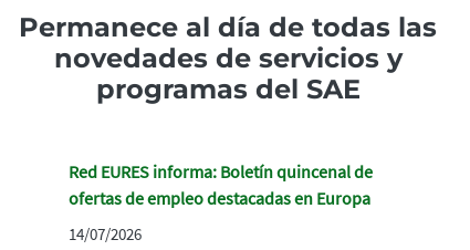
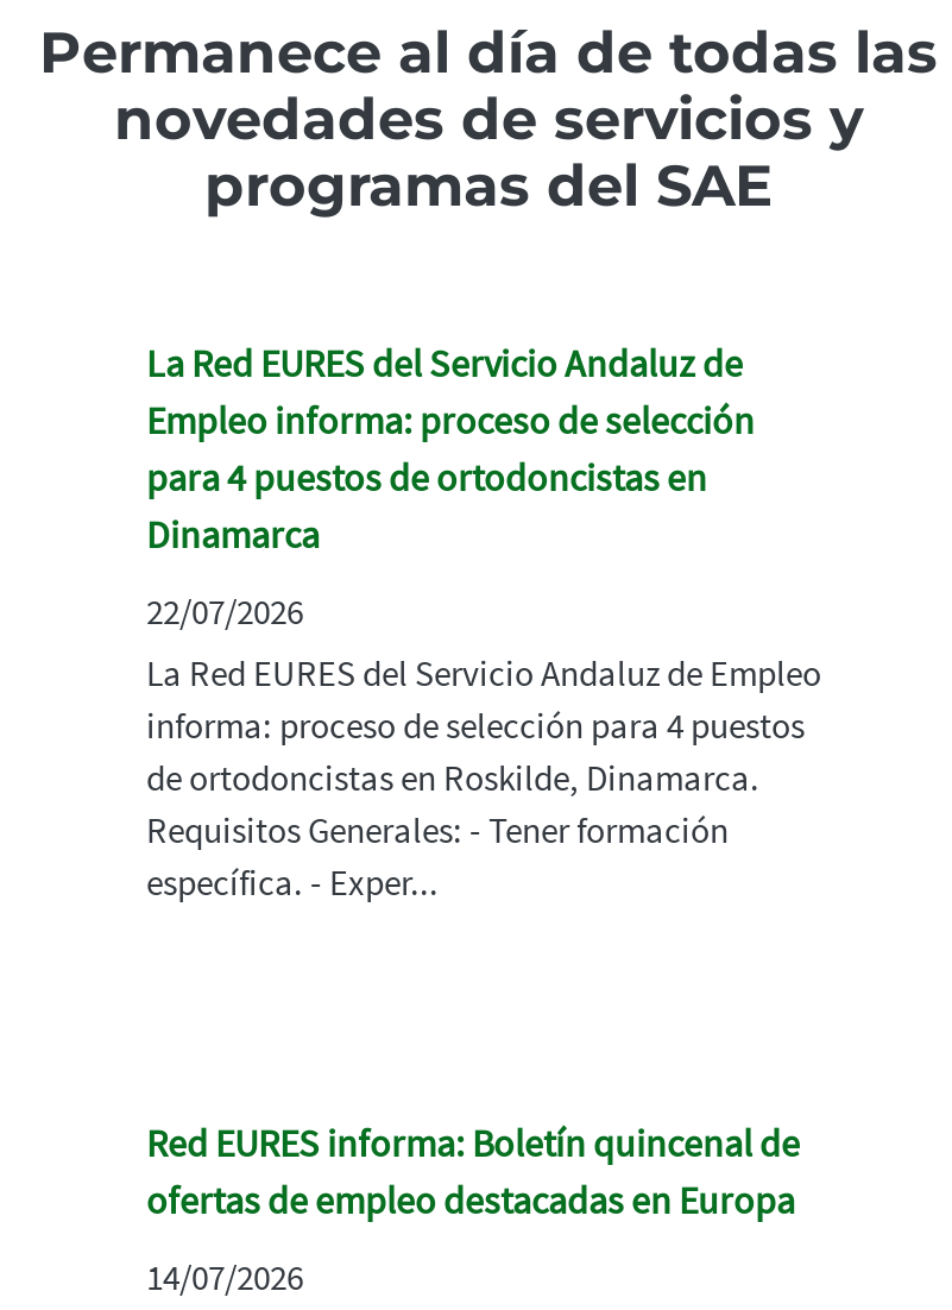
+ La Red EURES del Servicio Andaluz de
+ Empleo informa: proceso de selección
+ para 4 puestos de ortodoncistas en
+ Dinamarca
+ 22/07/2026
+ La Red EURES del Servicio Andaluz de Empleo
+ informa: proceso de selección para 4 puestos
+ de ortodoncistas en Roskilde, Dinamarca.
+ Requisitos Generales: - Tener formación
+ específica. - Exper...
